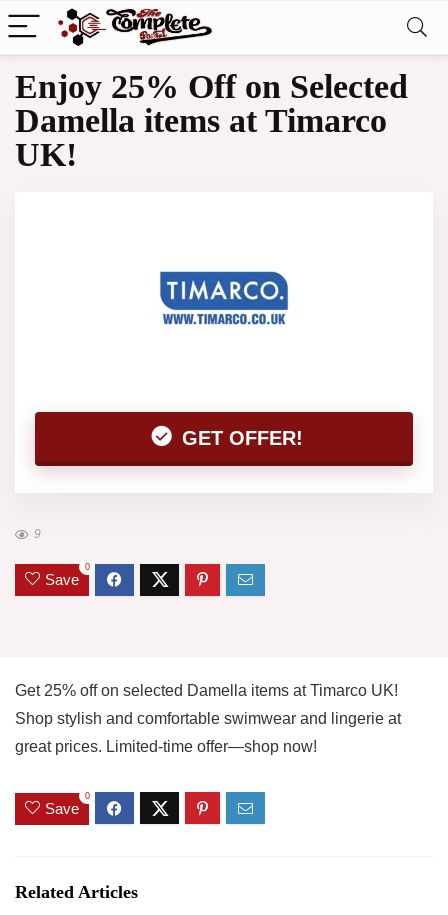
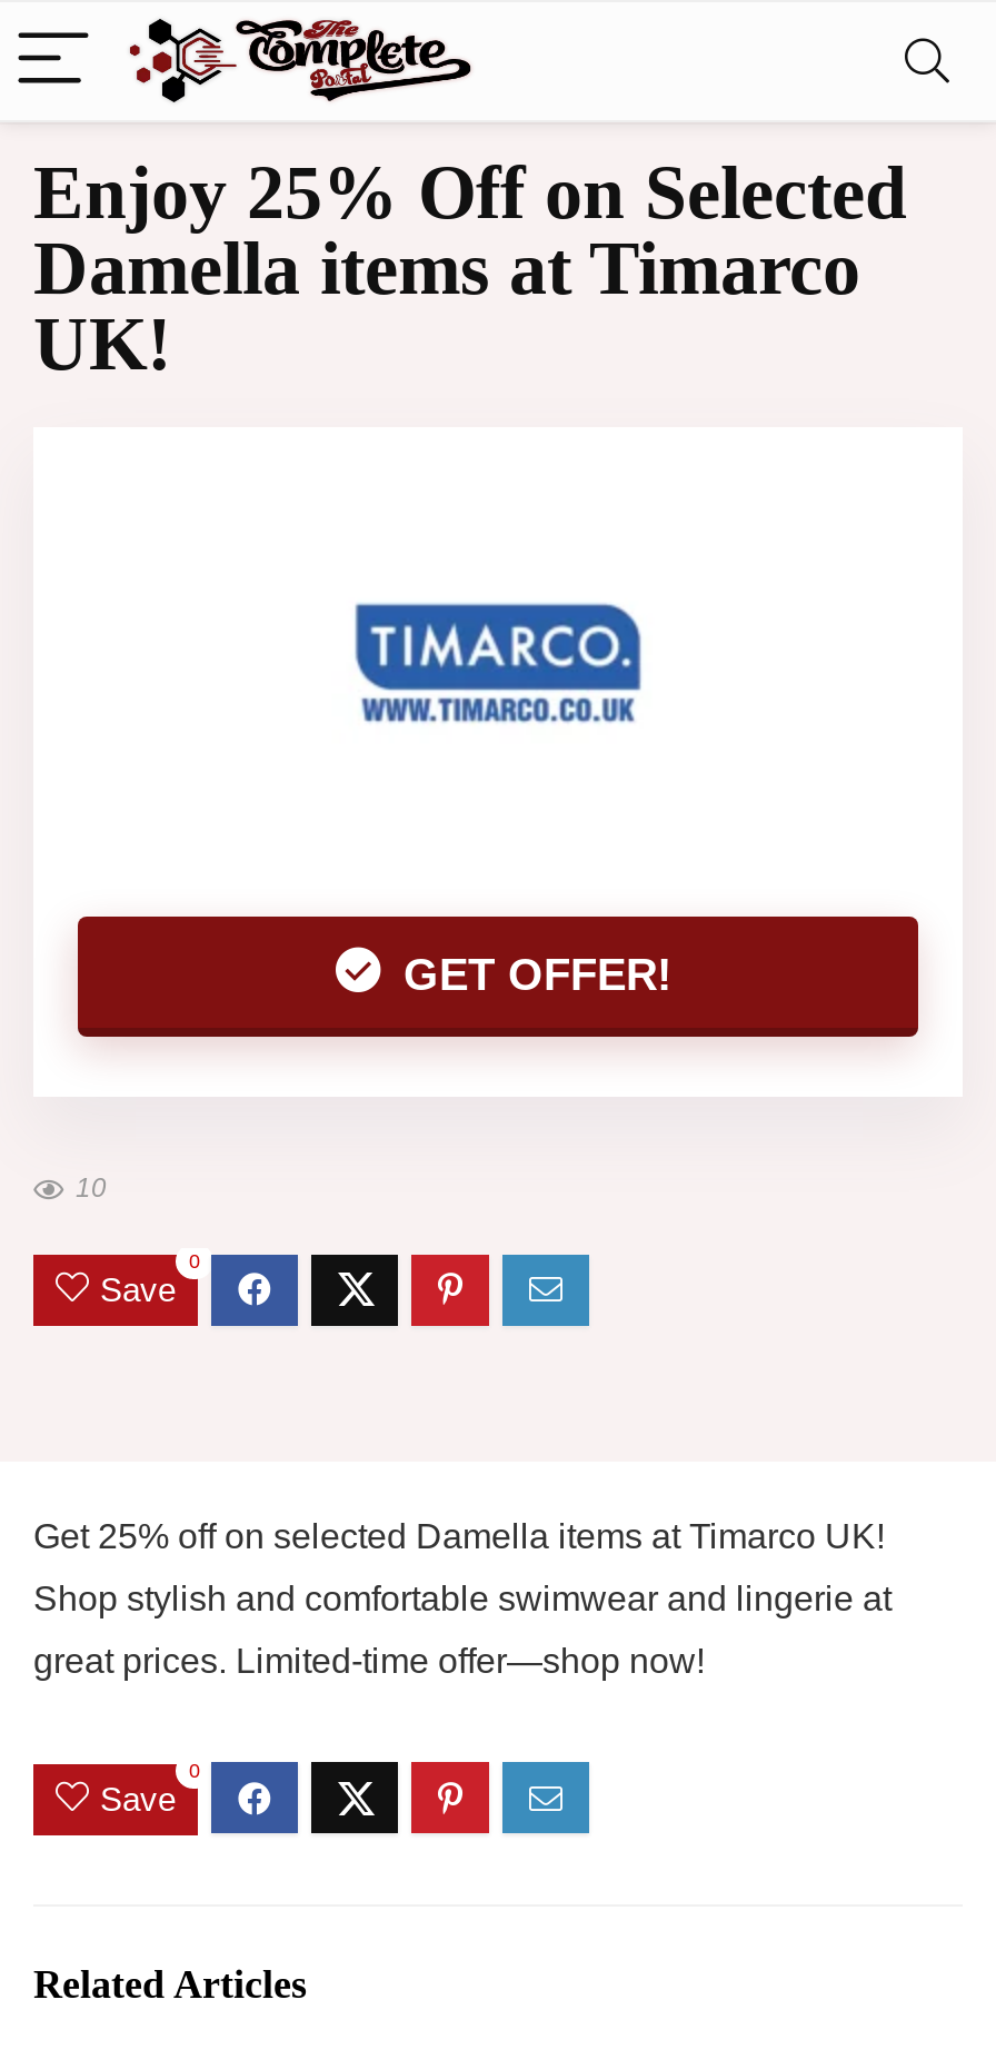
- 9
+ 10
